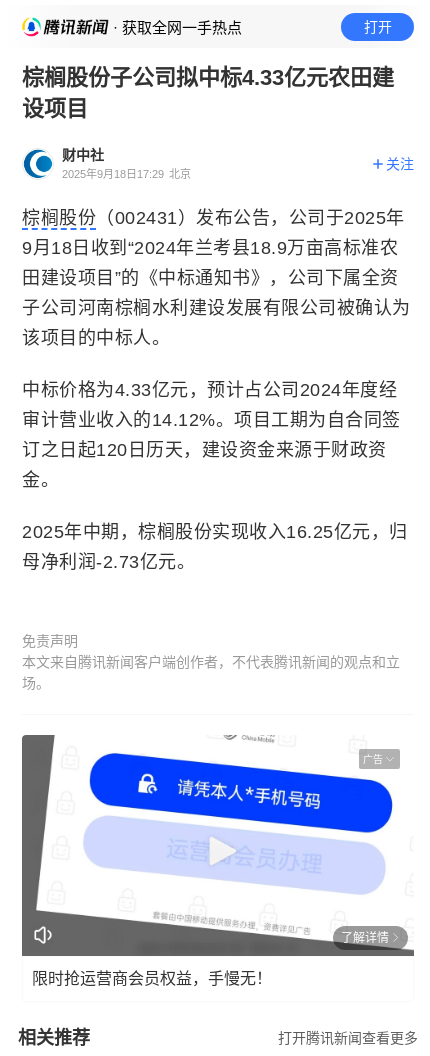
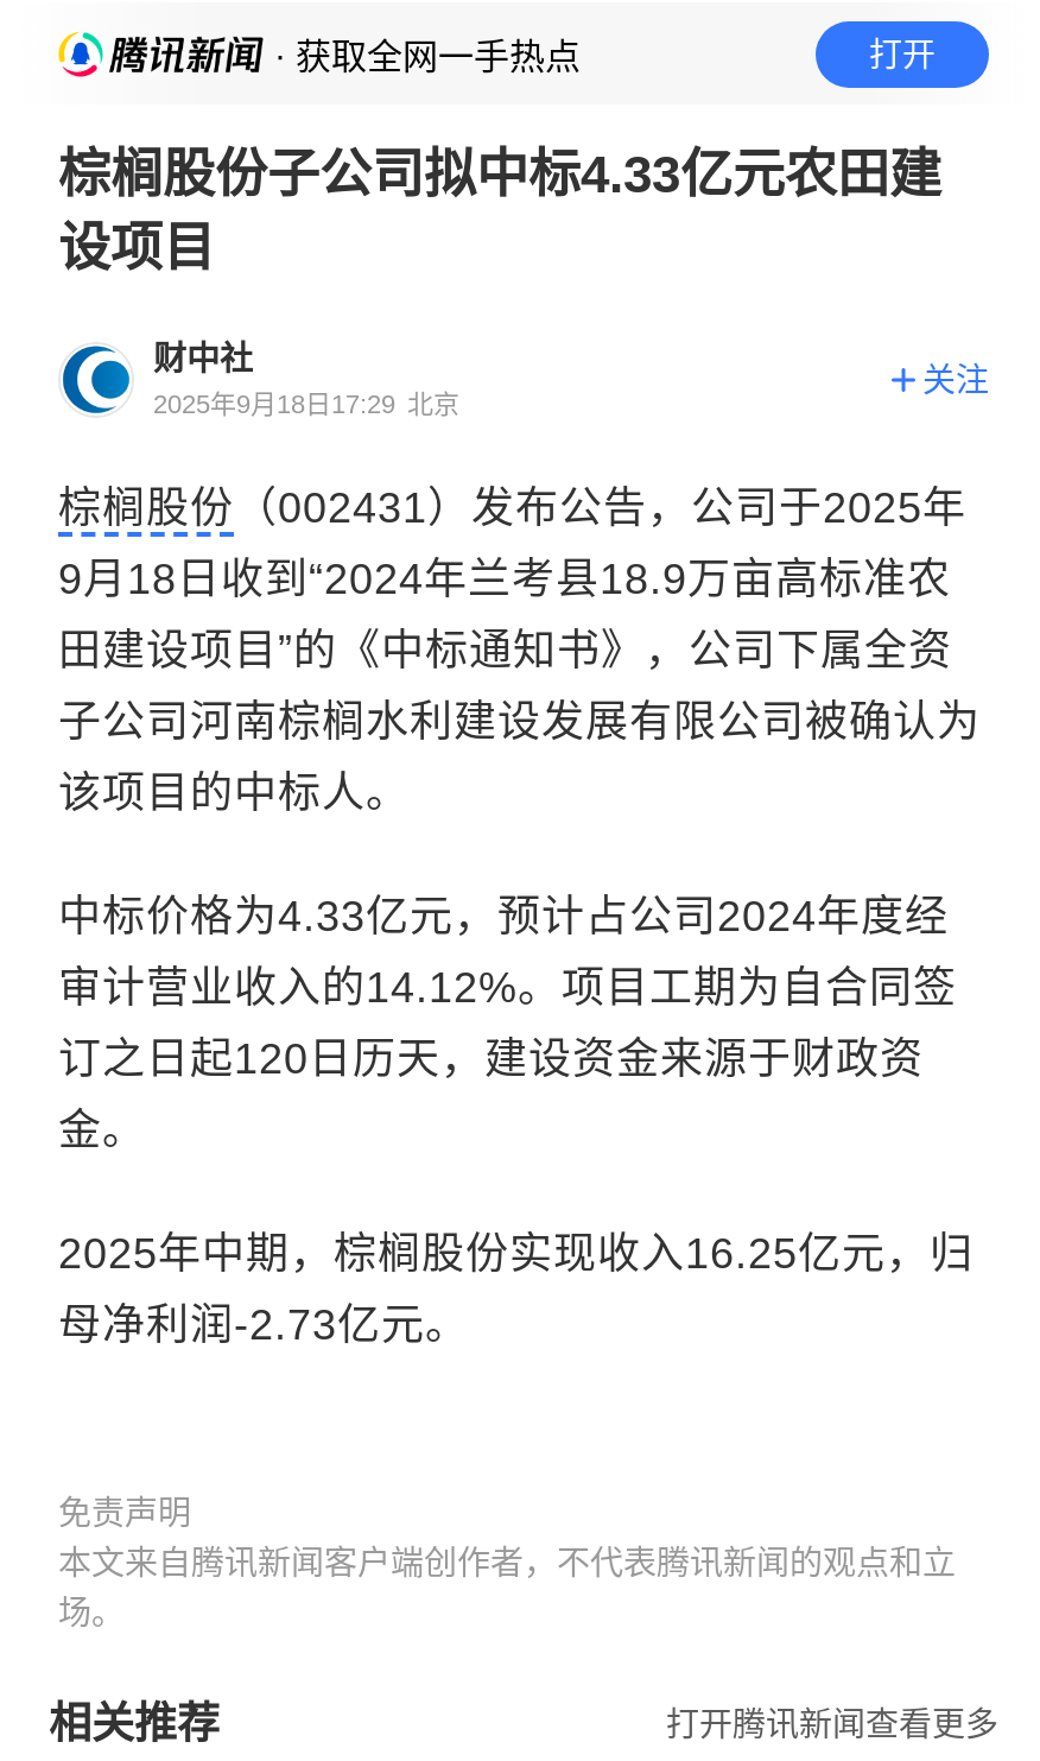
- [image]
- 广告

- 了解详情
- 限时抢运营商会员权益，手慢无！
